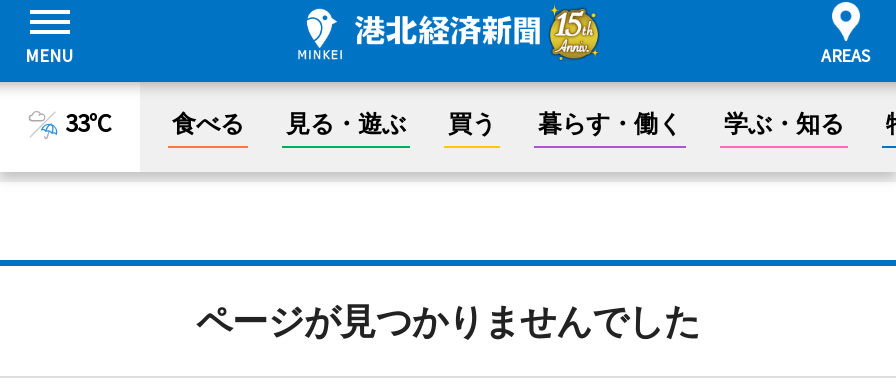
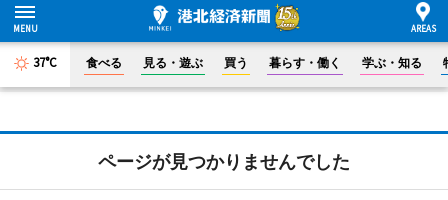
- 33°C
+ 37°C
